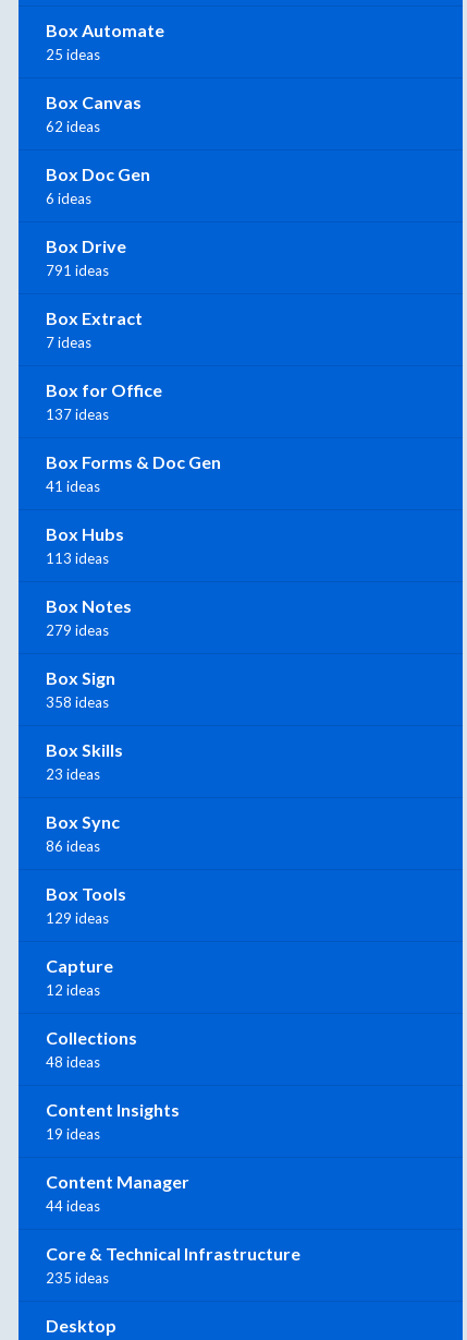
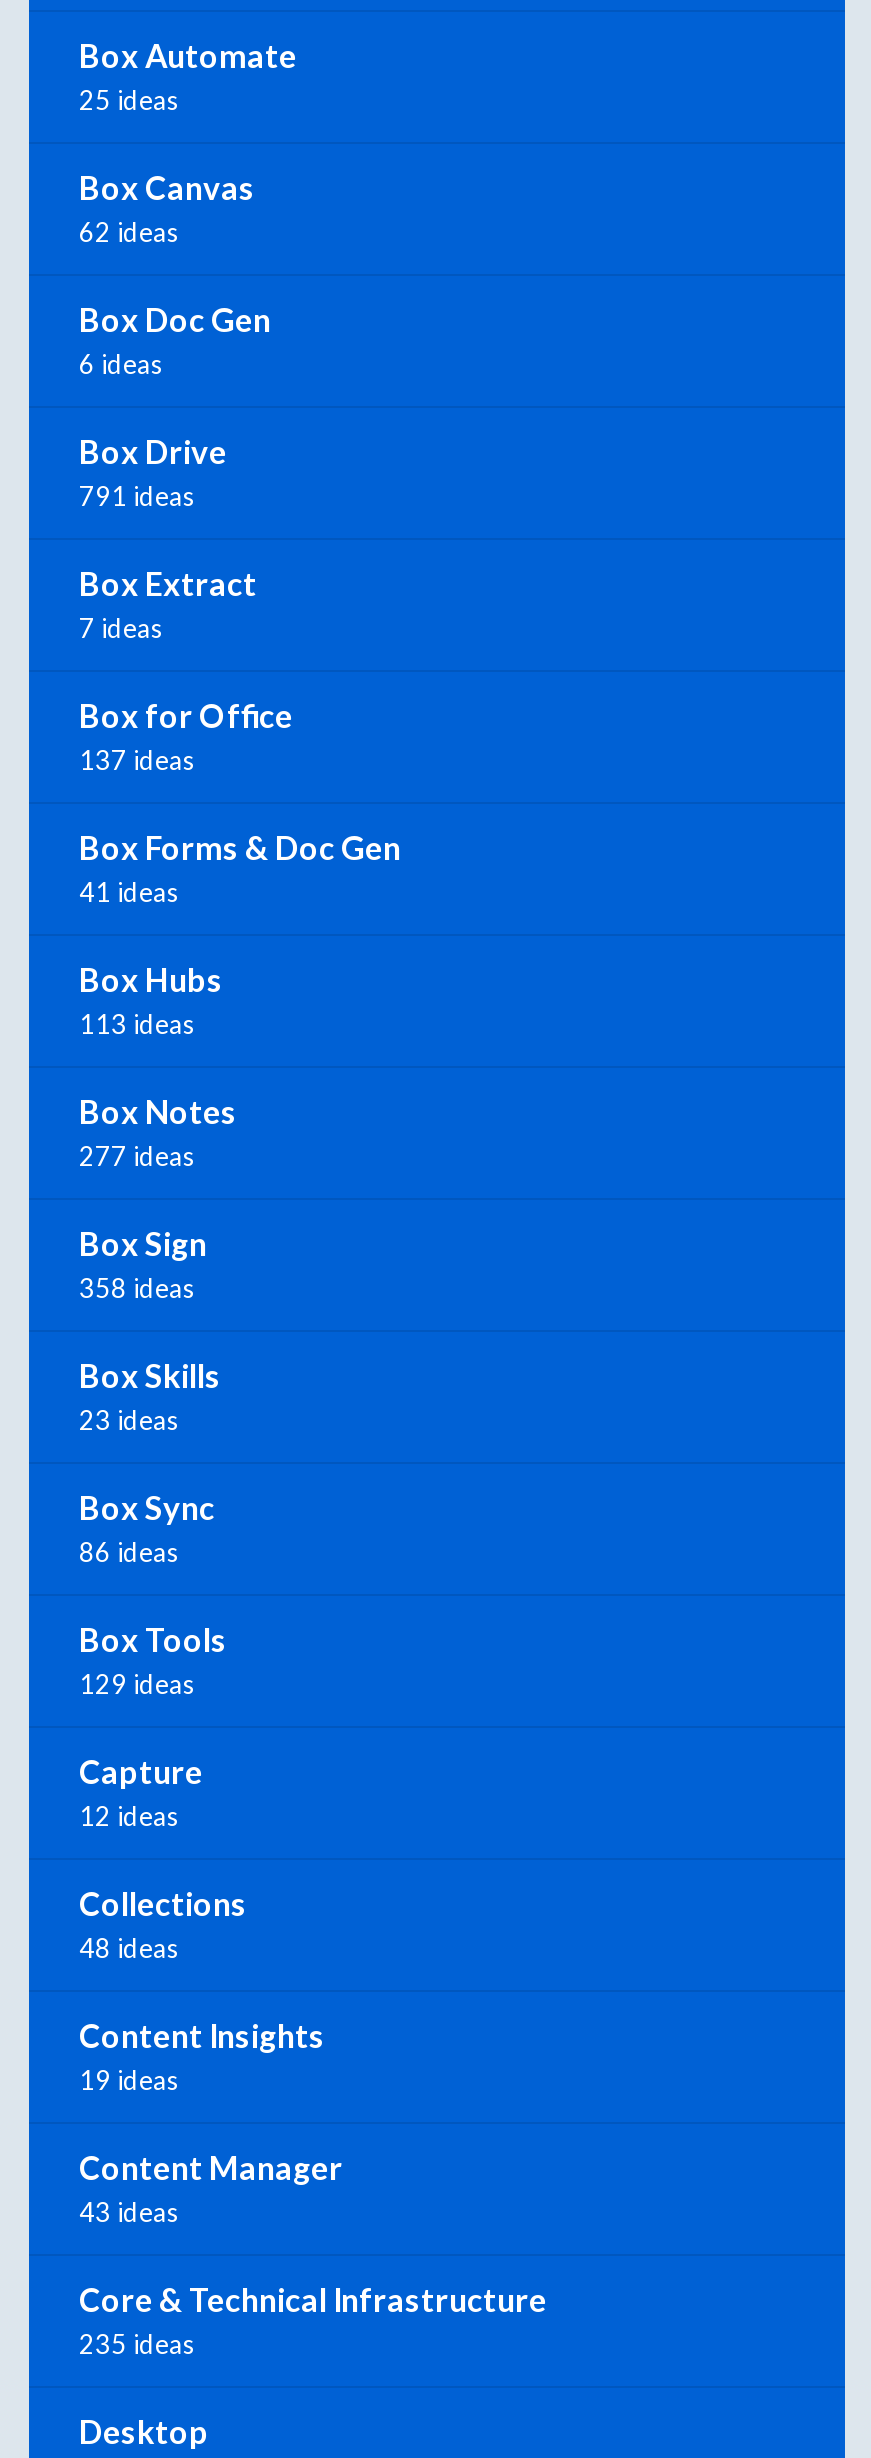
- 279 ideas
+ 277 ideas

- 44 ideas
+ 43 ideas
